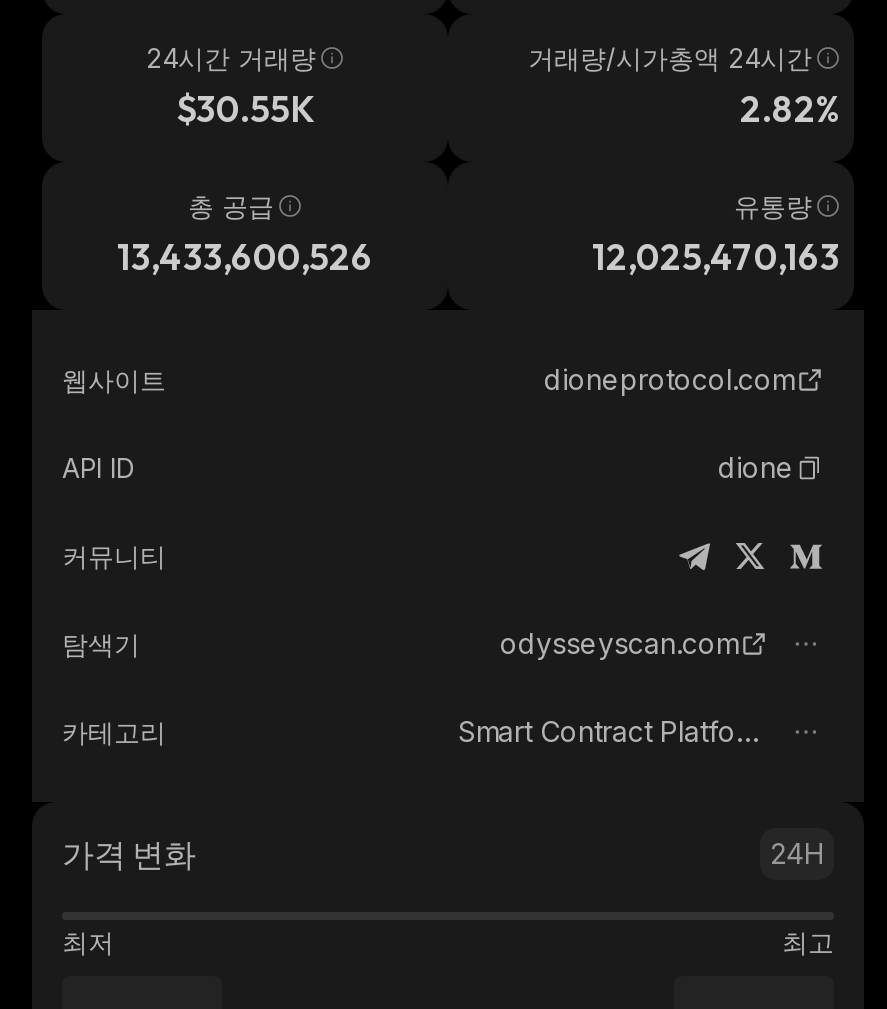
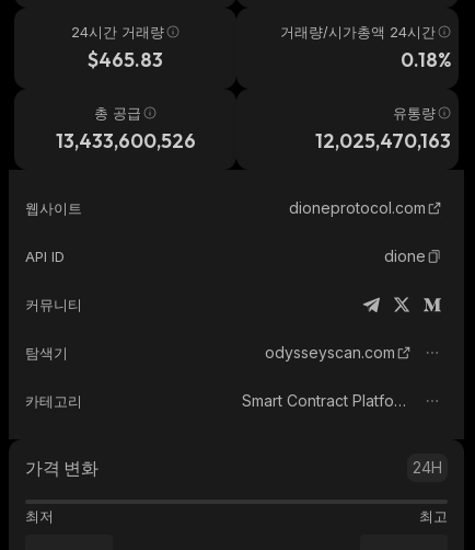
- $30.55K
+ $465.83

- 2.82%
+ 0.18%
